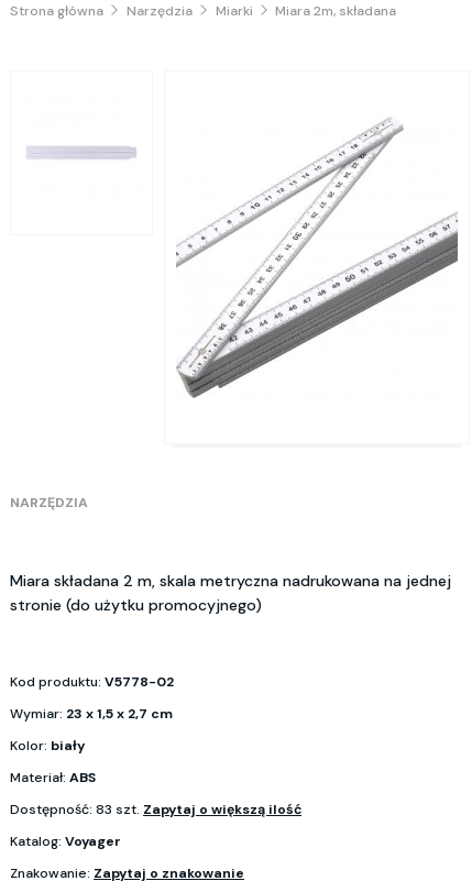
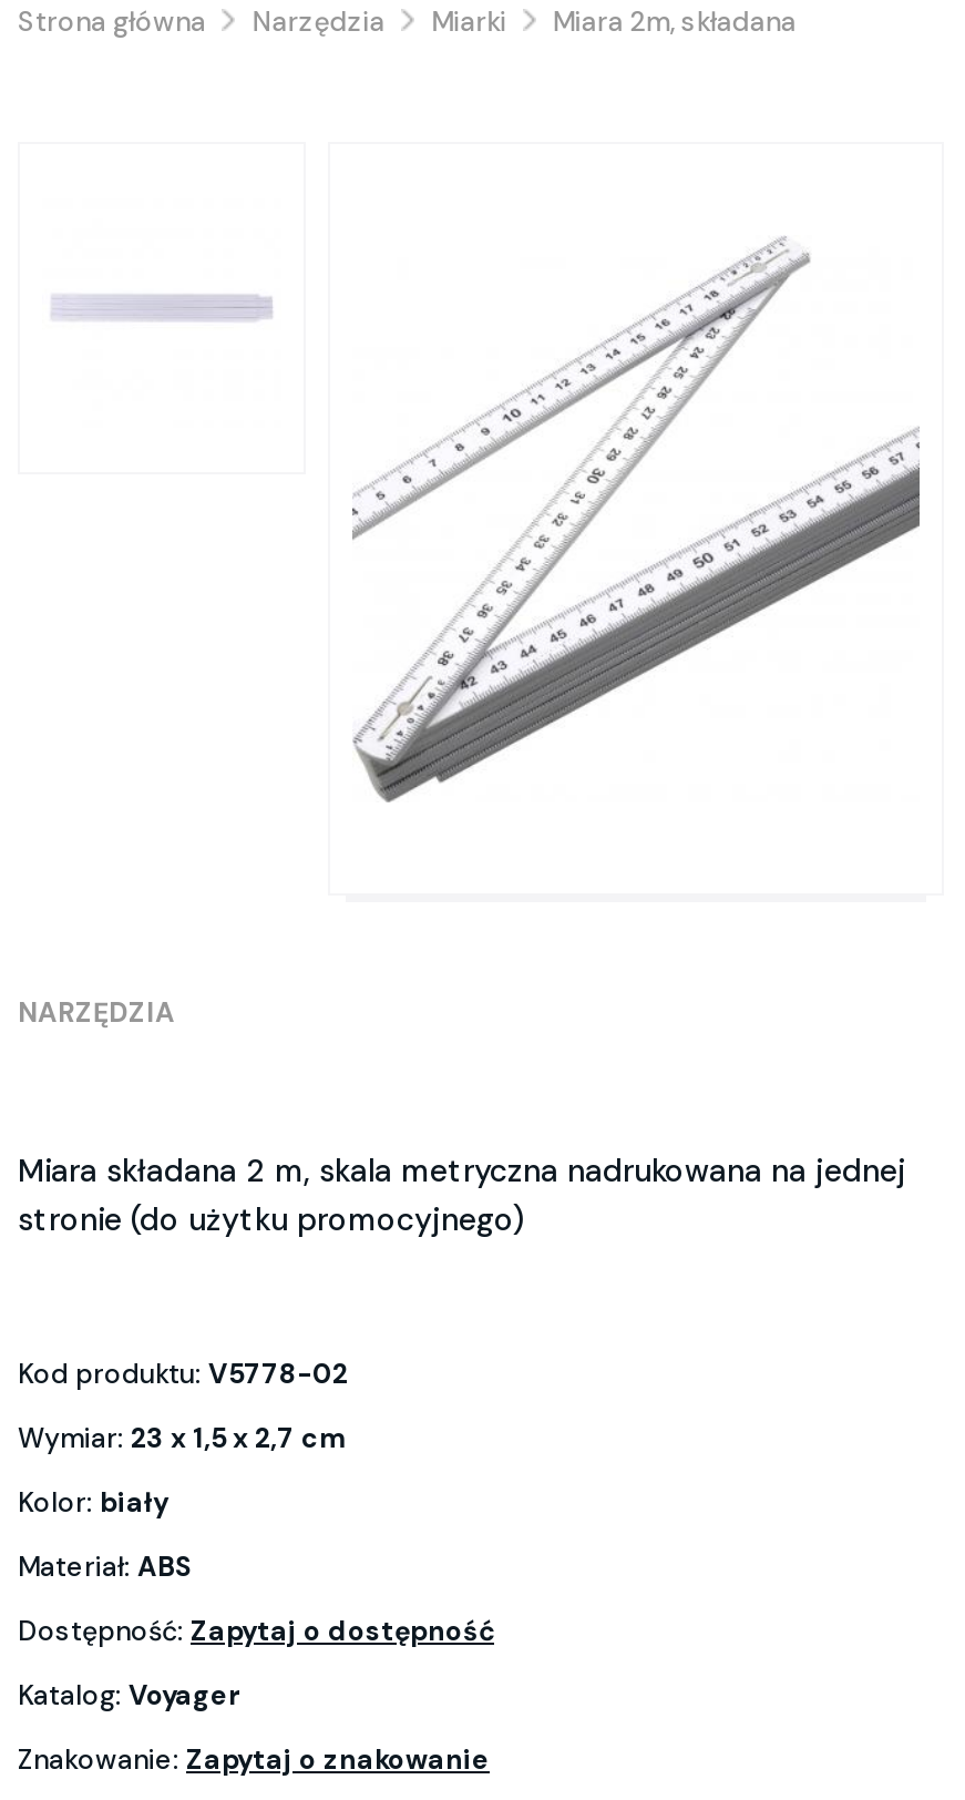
- Dostępność: 83 szt. Zapytaj o większą ilość
+ Dostępność: Zapytaj o dostępność
